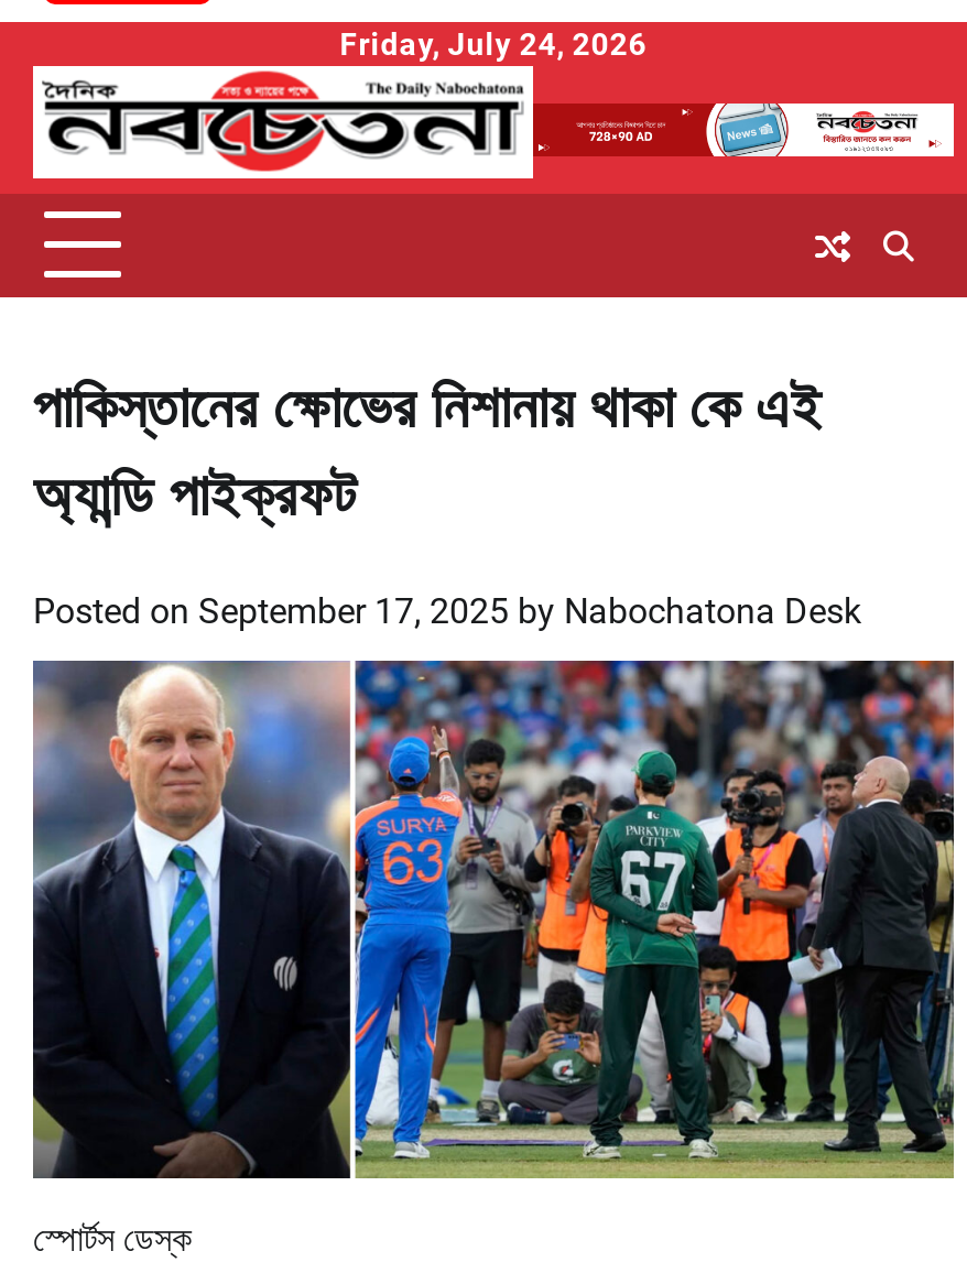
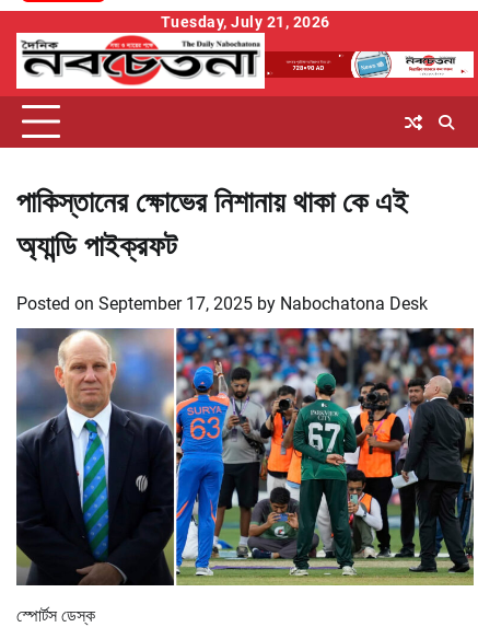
- Friday, July 24, 2026
+ Tuesday, July 21, 2026
